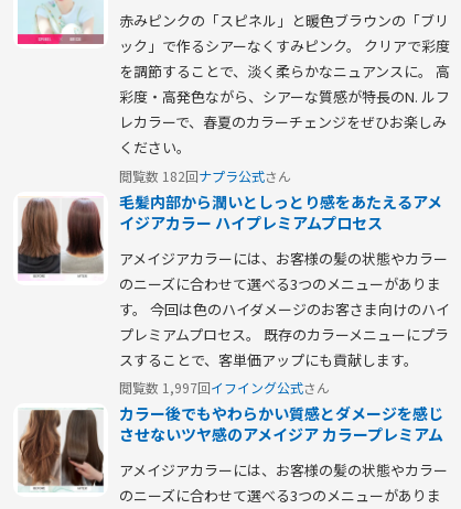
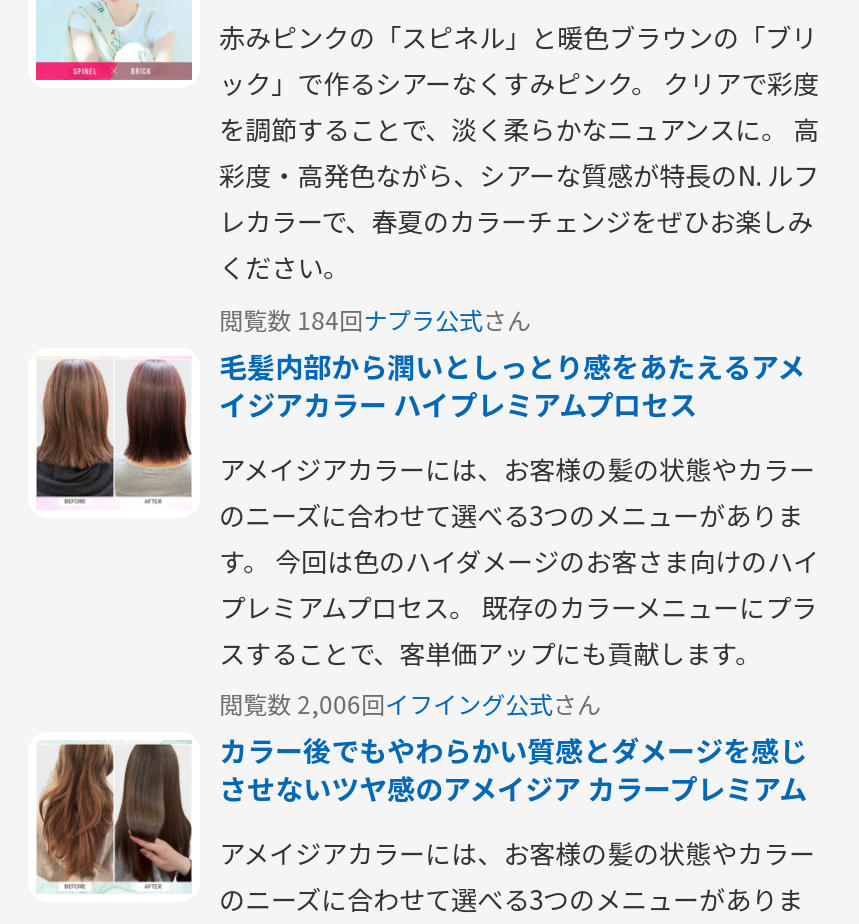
- 閲覧数 182回ナプラ公式さん
+ 閲覧数 184回ナプラ公式さん

- 閲覧数 1,997回イフイング公式さん
+ 閲覧数 2,006回イフイング公式さん
